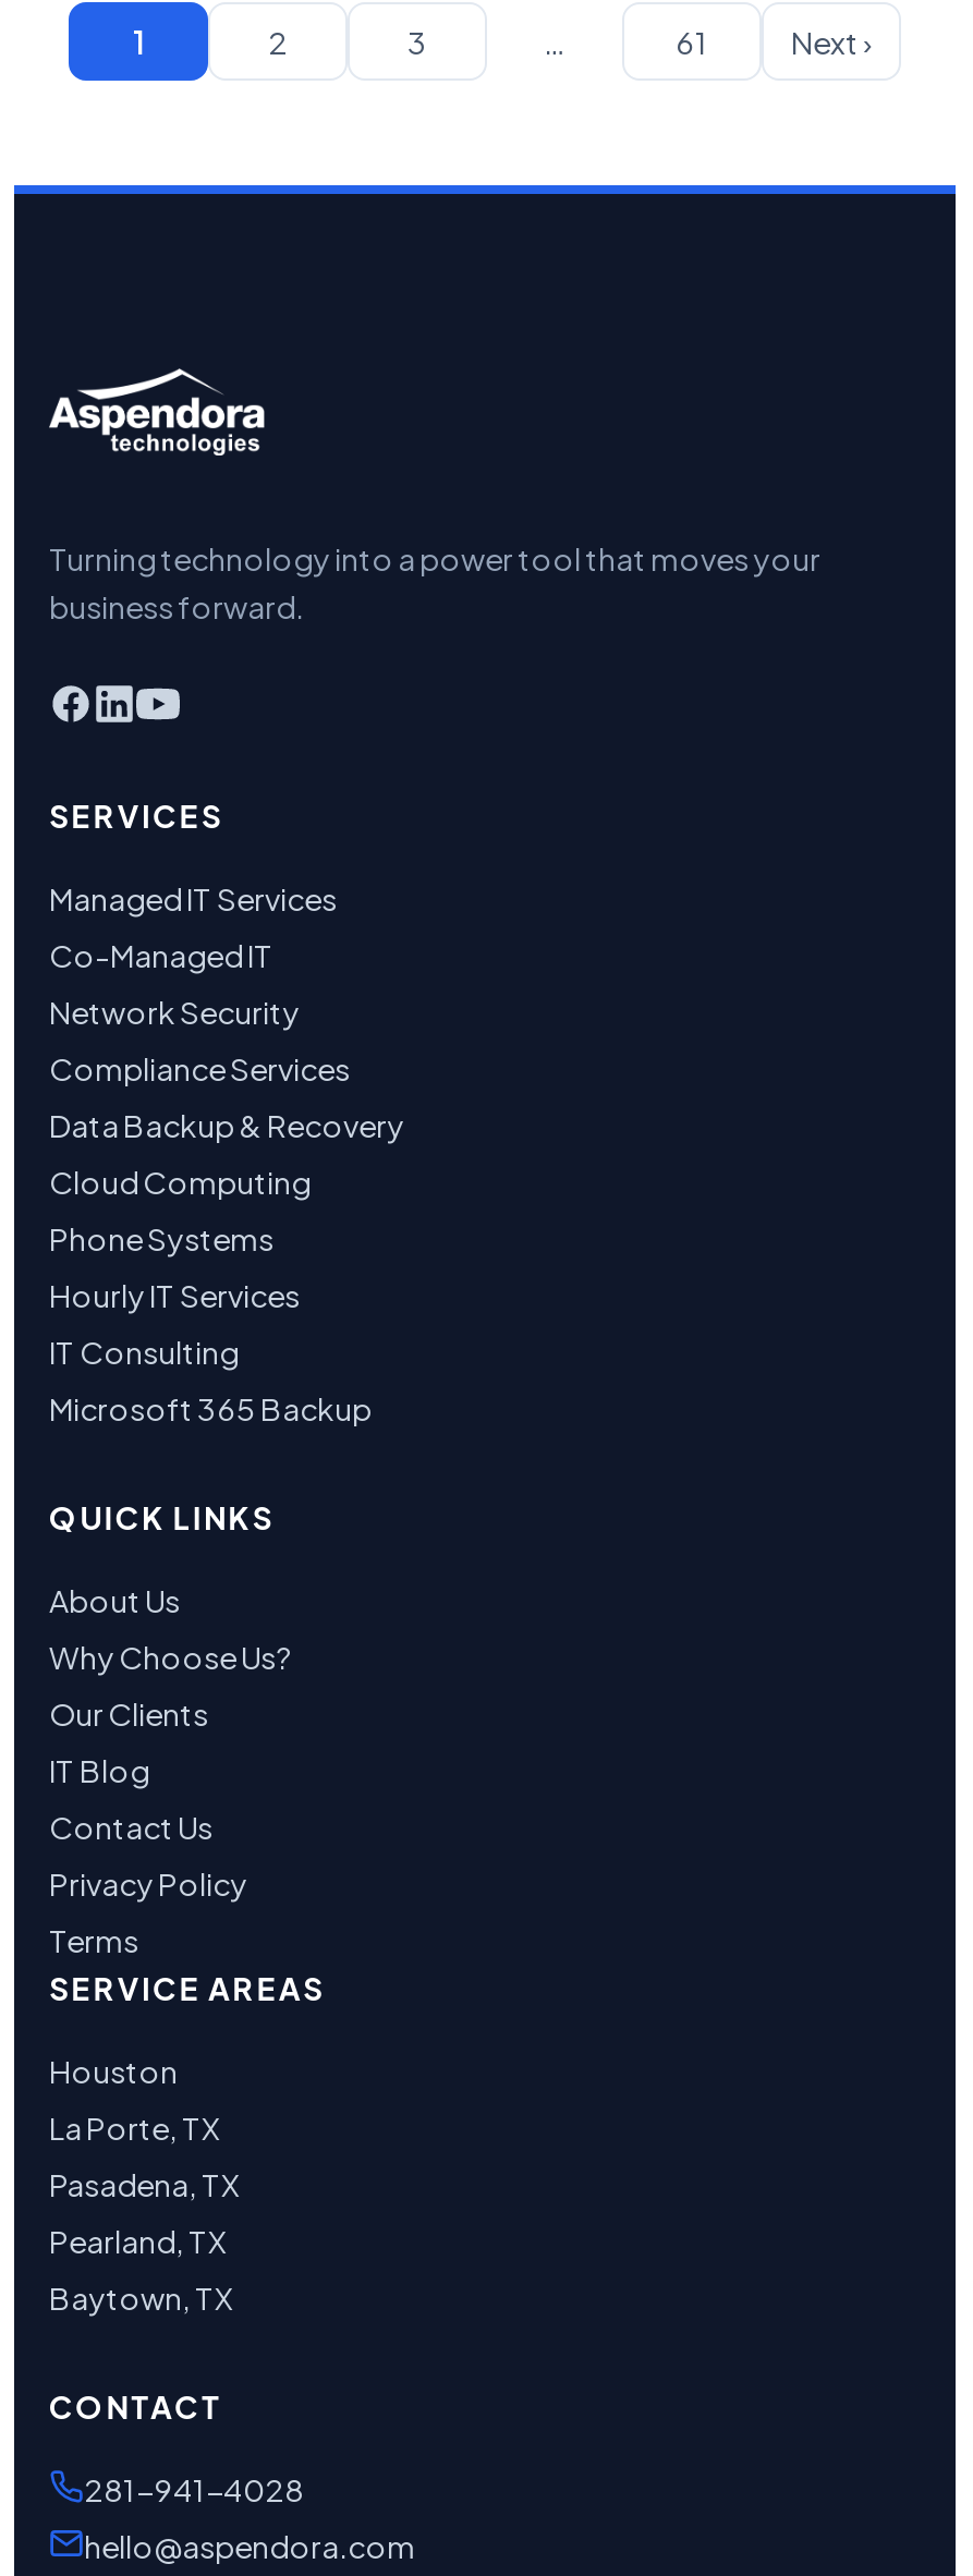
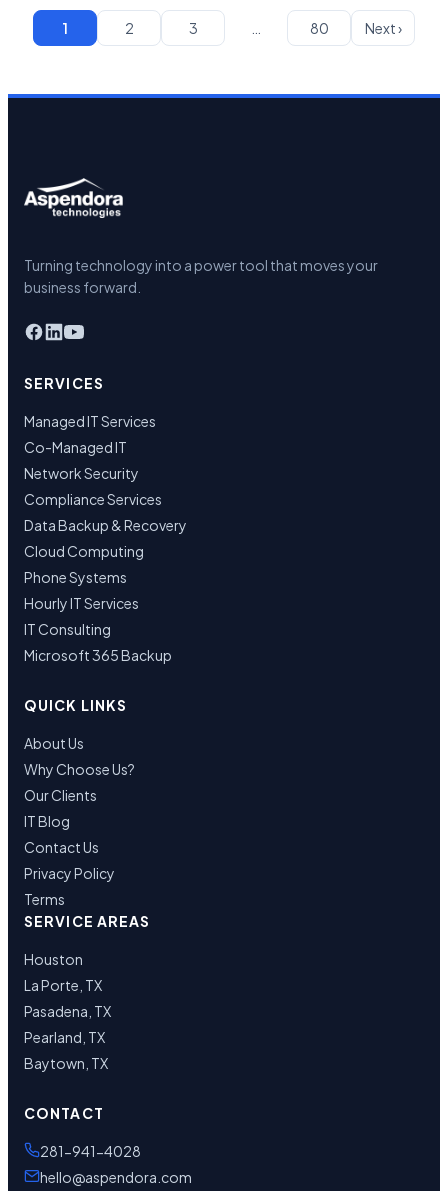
- 61
+ 80
